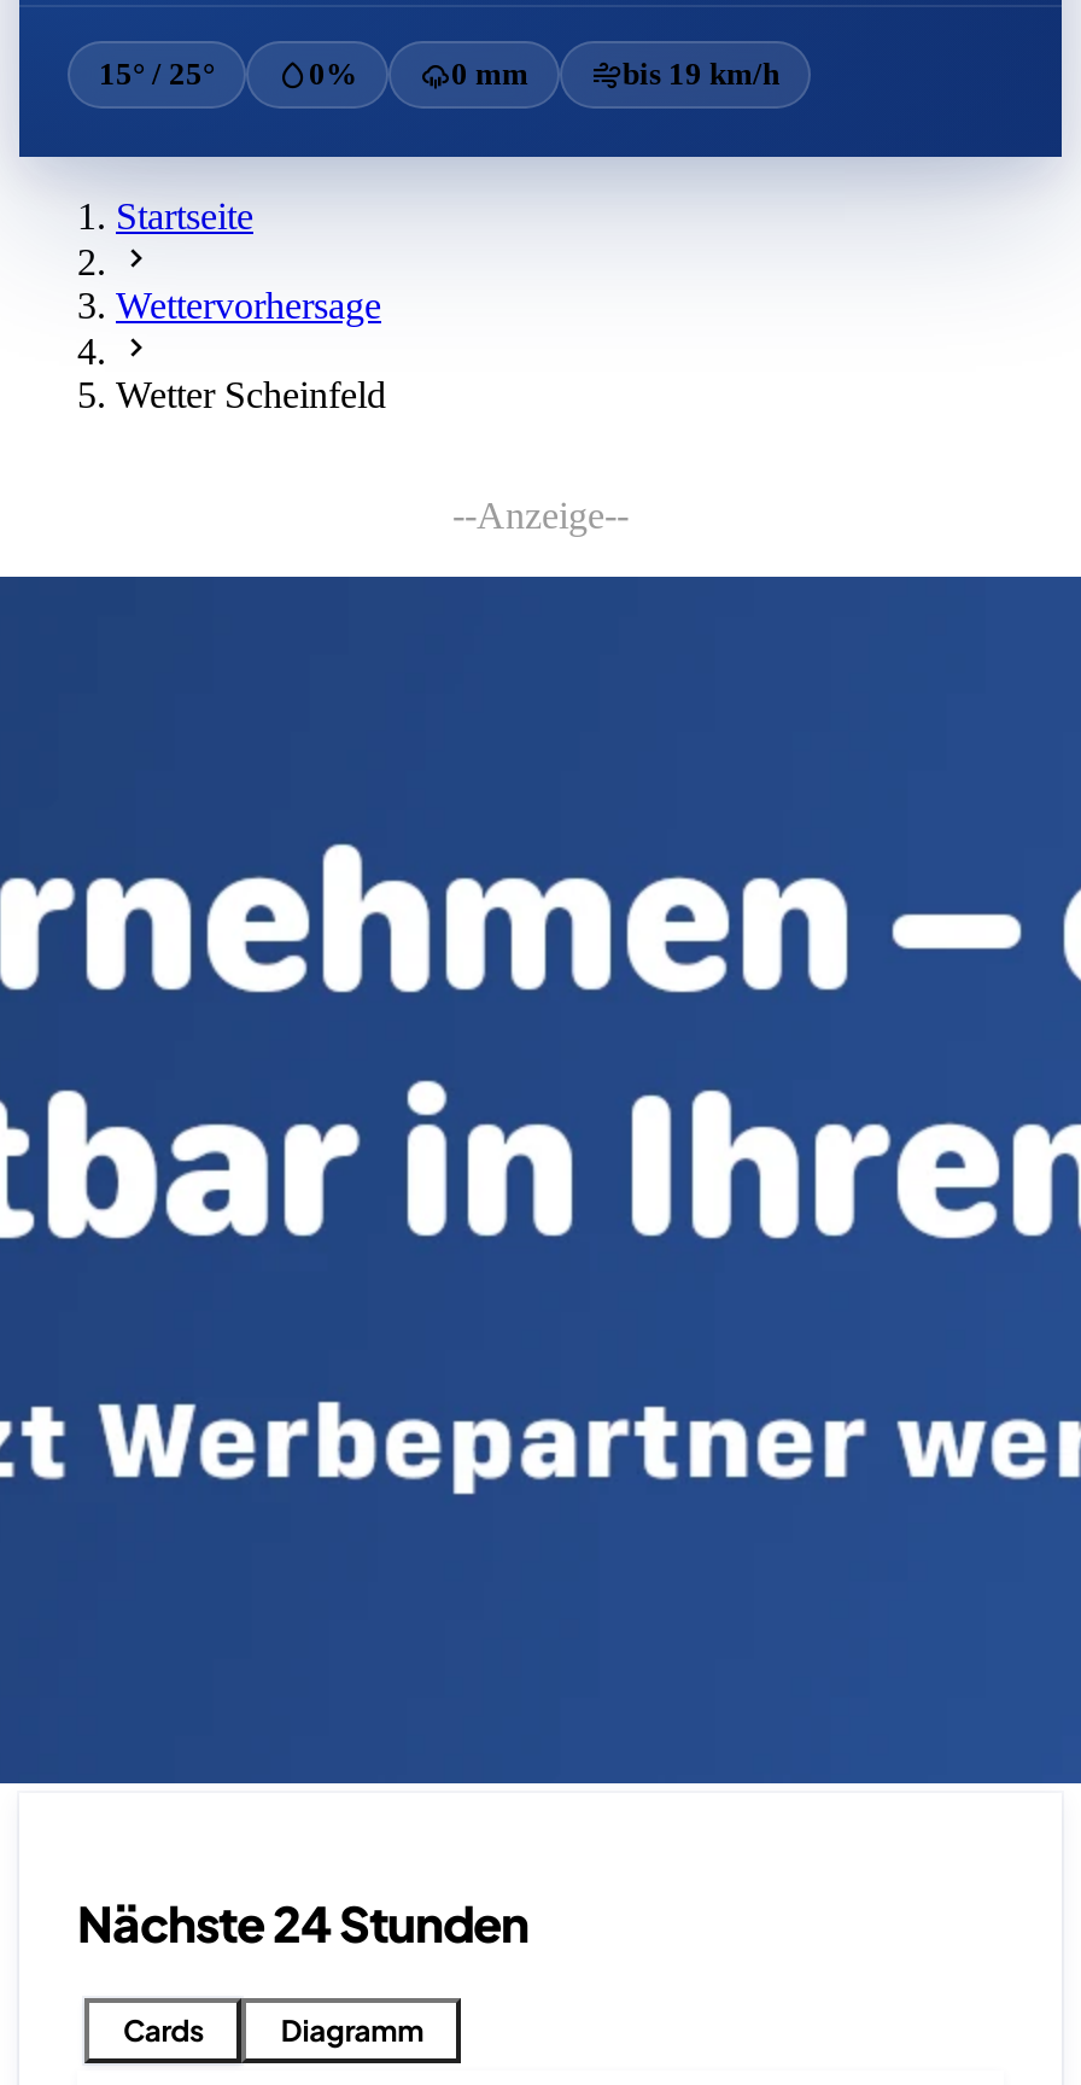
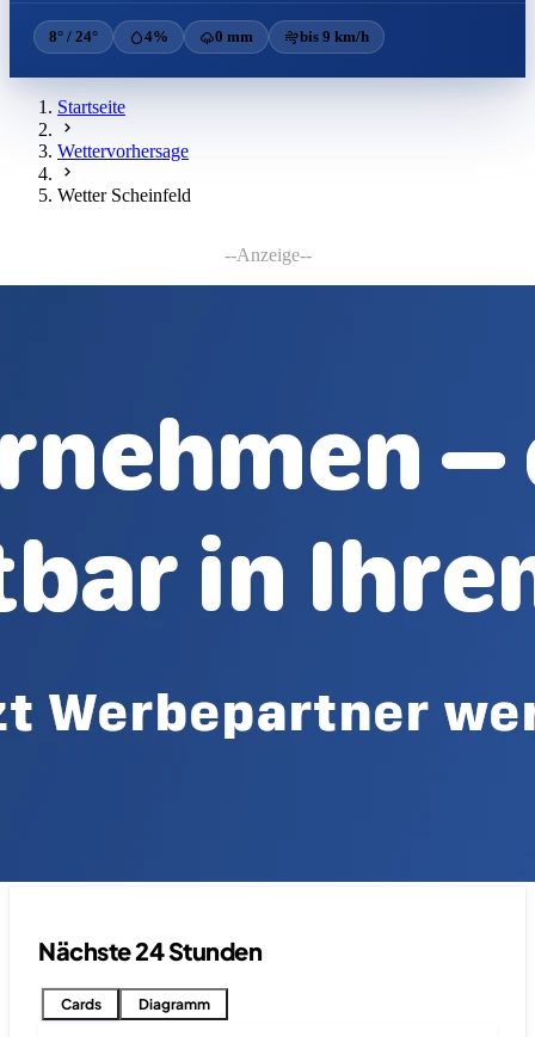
- 15° / 25°
- 0%
+ 8° / 24°
+ 4%

- bis 19 km/h
+ bis 9 km/h
